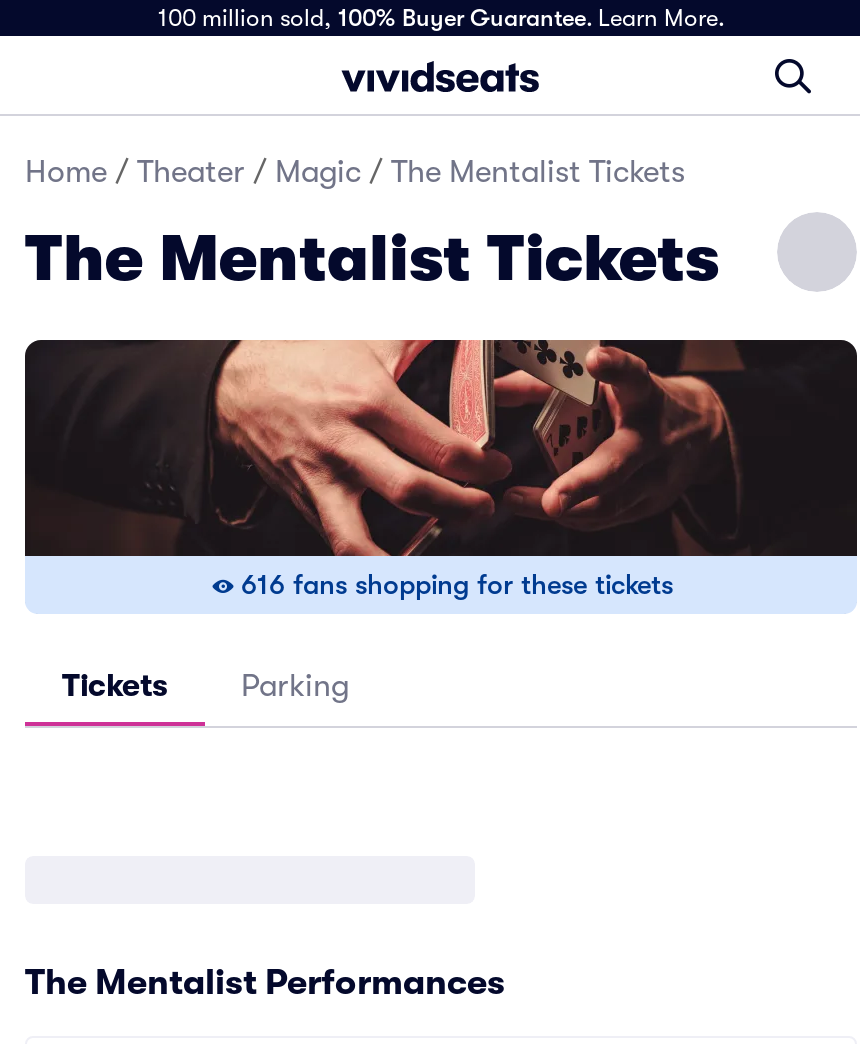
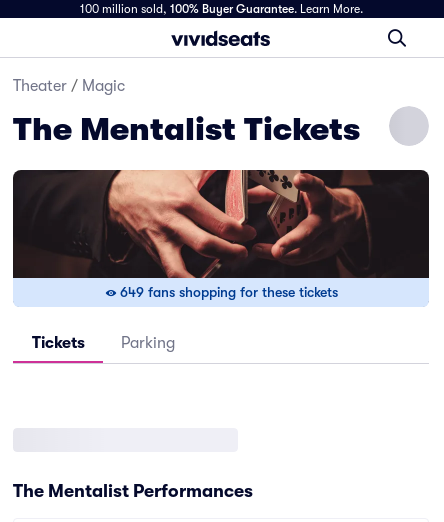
- Home / Theater / Magic / The Mentalist Tickets
+ Theater / Magic

- 616 fans shopping for these tickets
+ 649 fans shopping for these tickets
